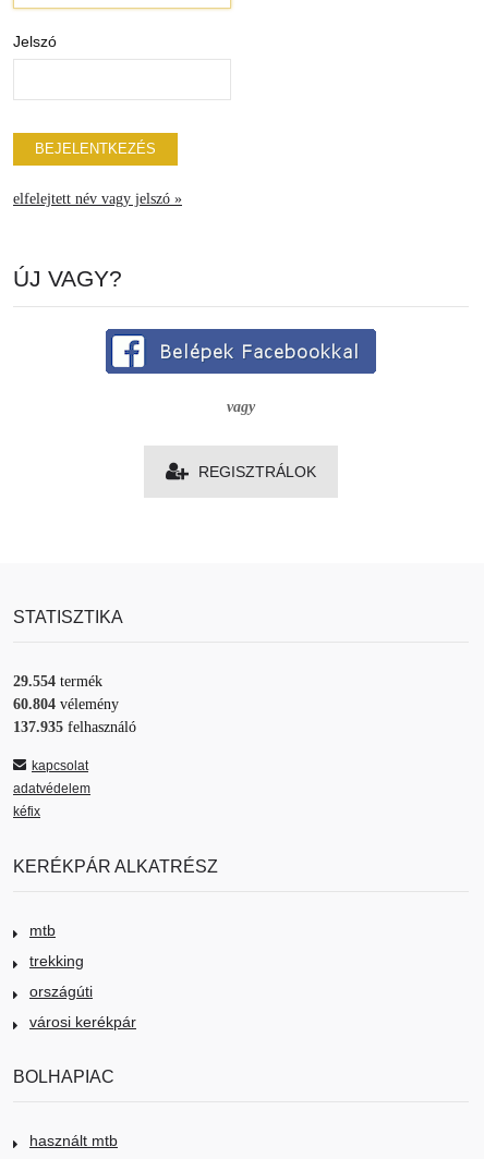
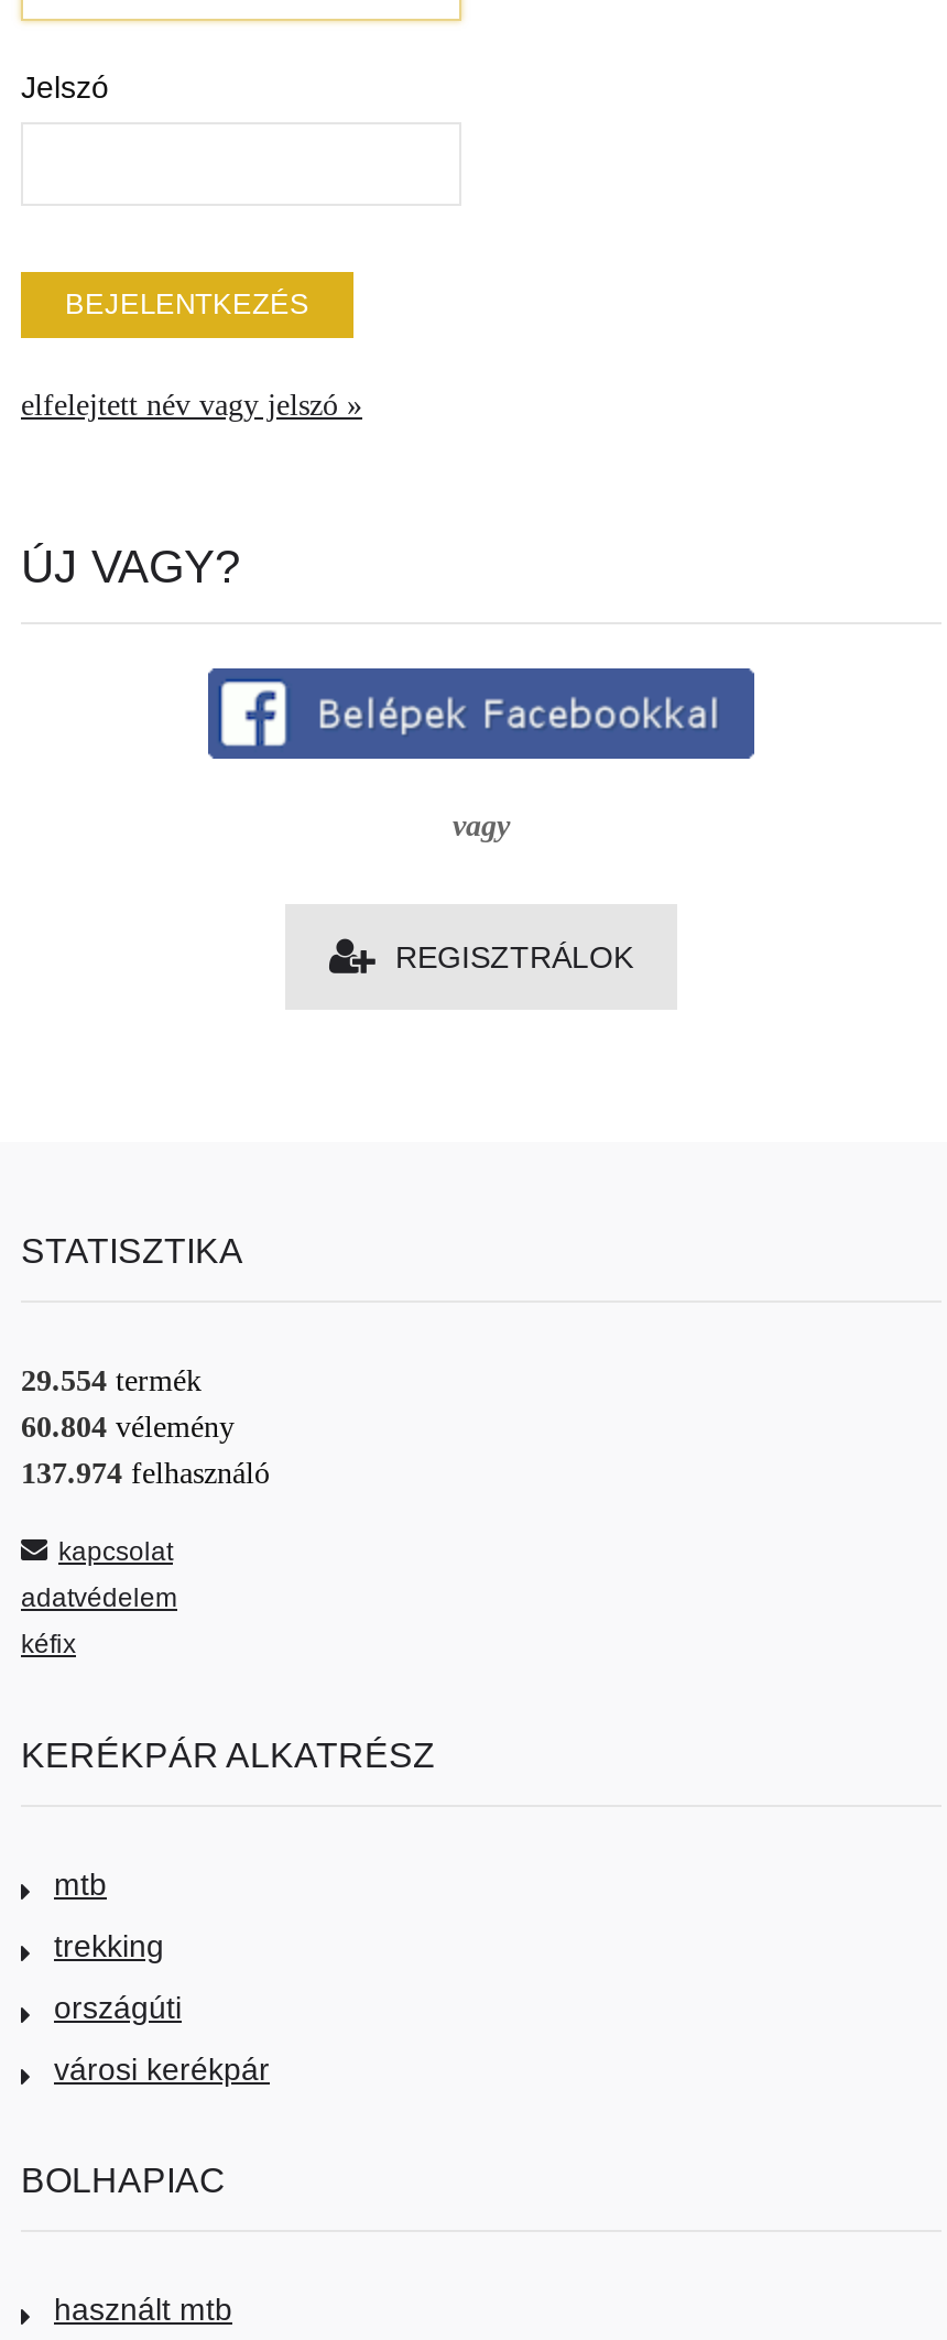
- 137.935 felhasználó
+ 137.974 felhasználó
